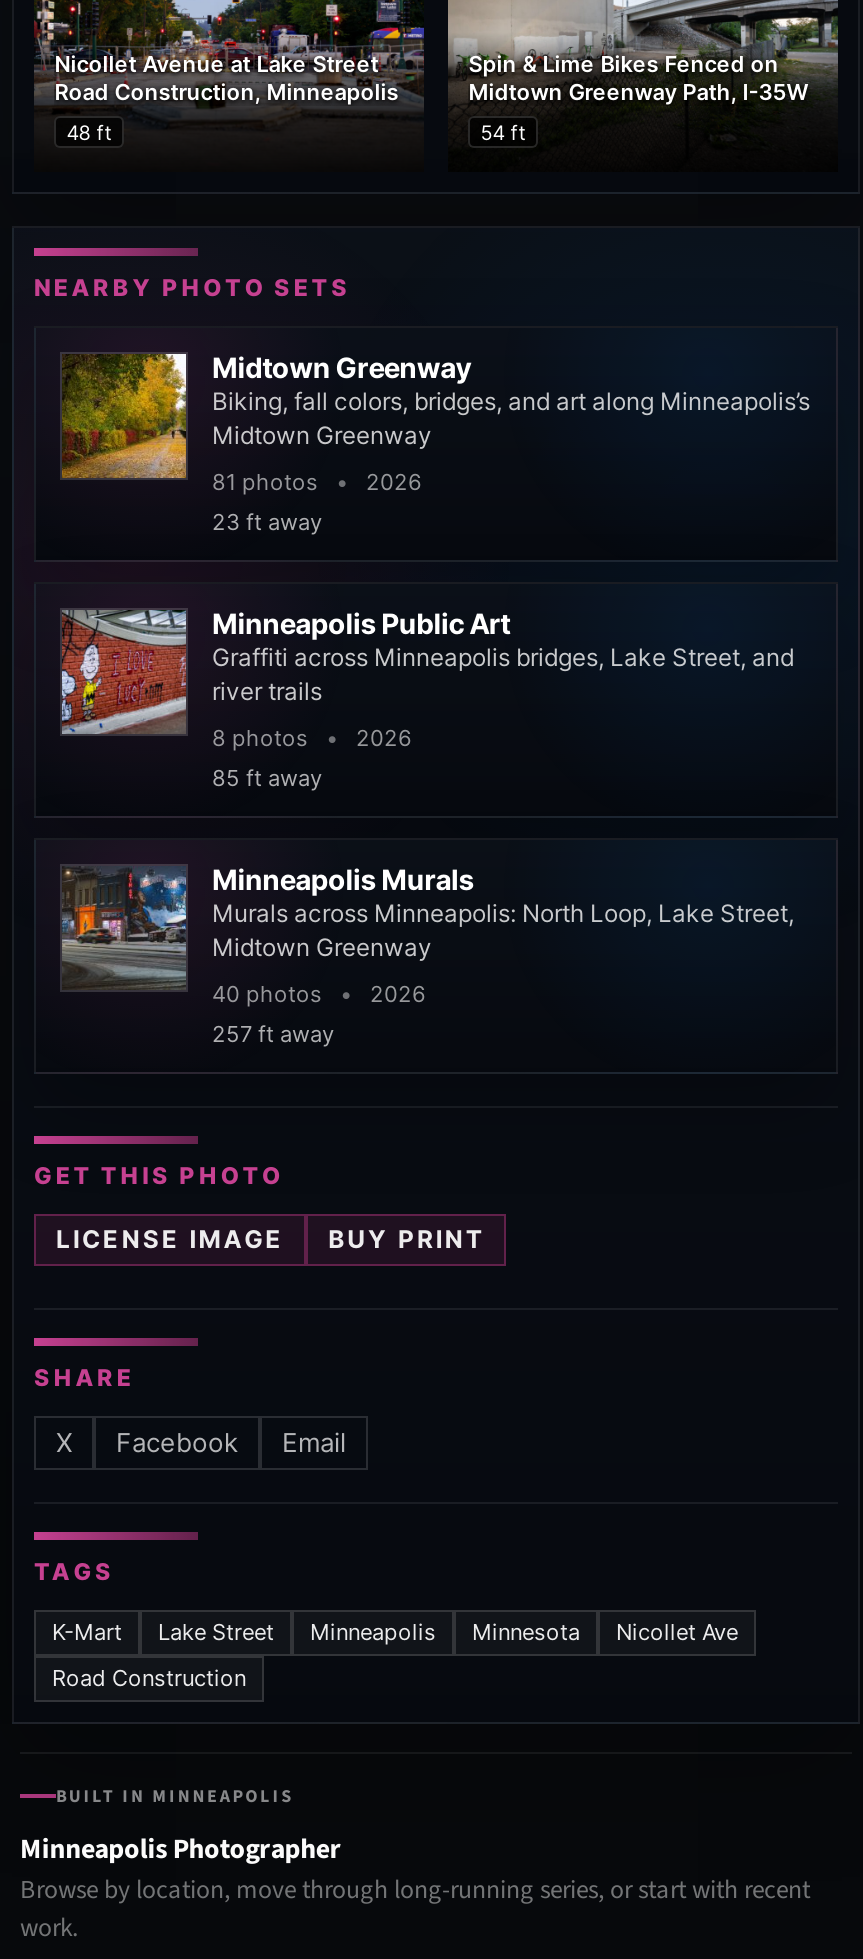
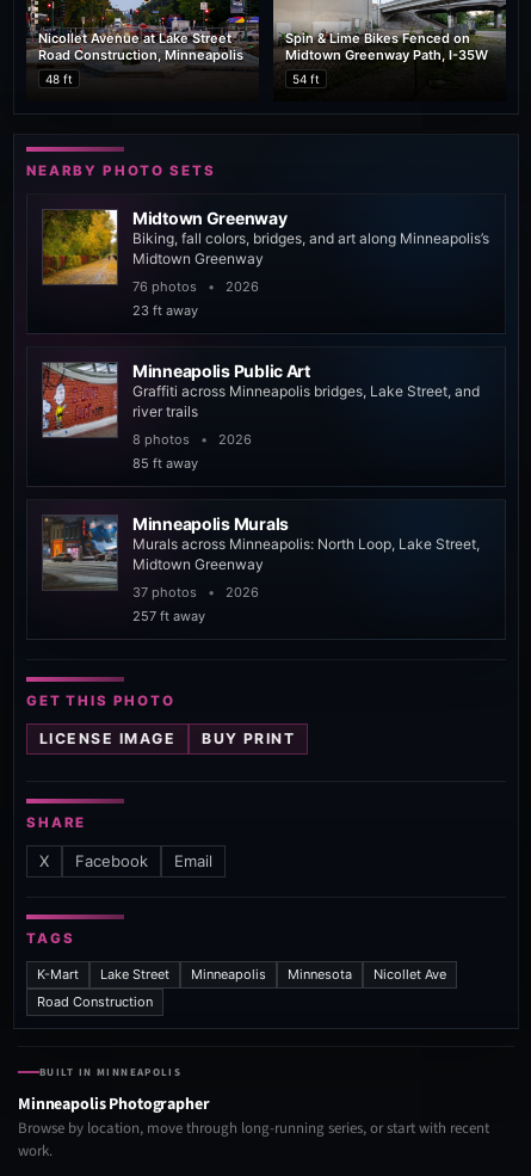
- 81 photos • 2026
+ 76 photos • 2026

- 40 photos • 2026
+ 37 photos • 2026
